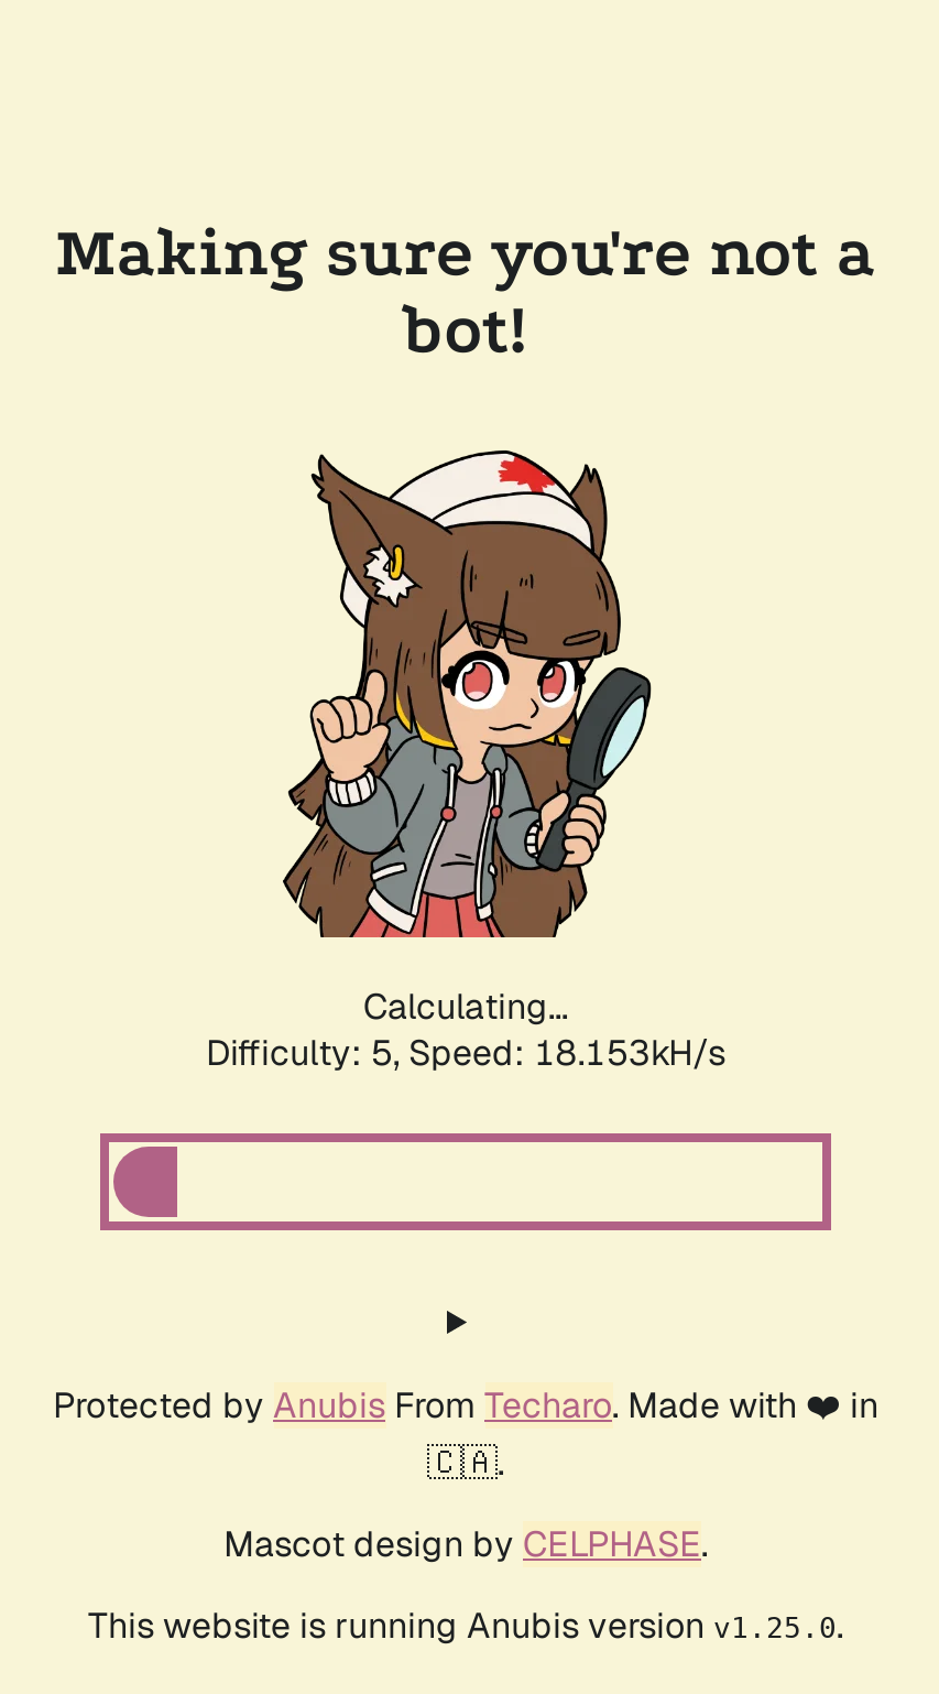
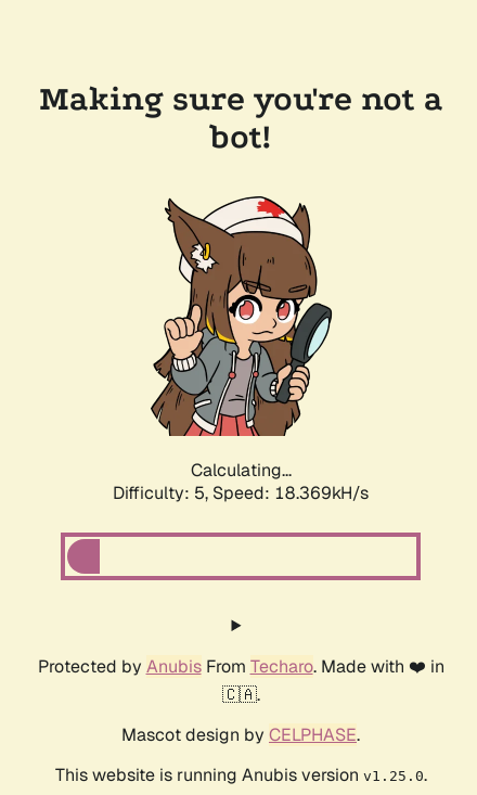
- Difficulty: 5, Speed: 18.153kH/s
+ Difficulty: 5, Speed: 18.369kH/s
